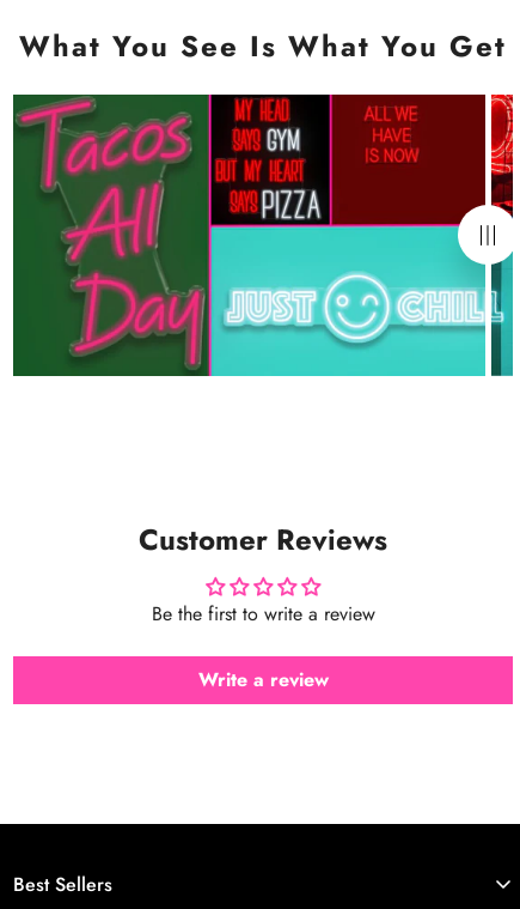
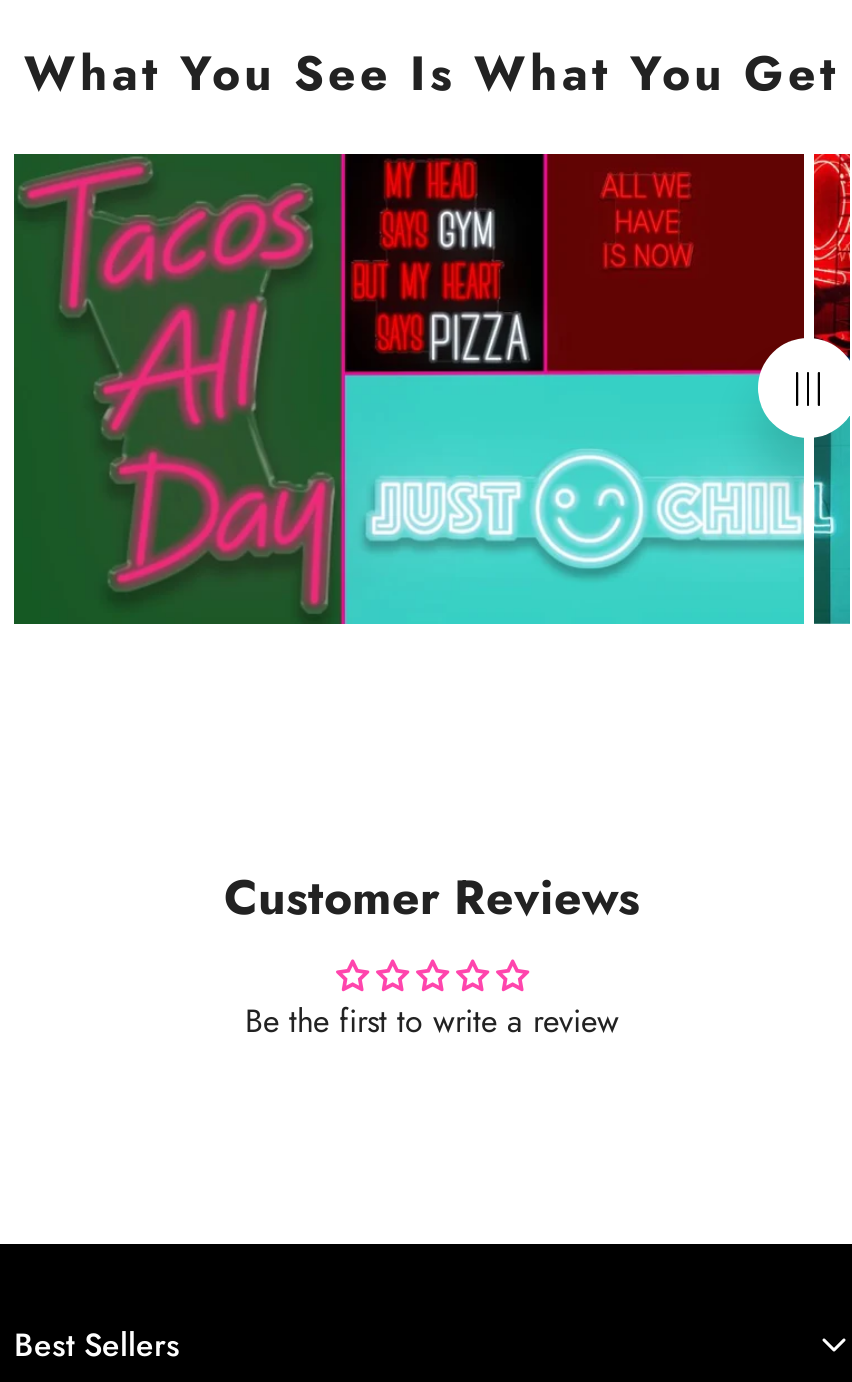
- Write a review
